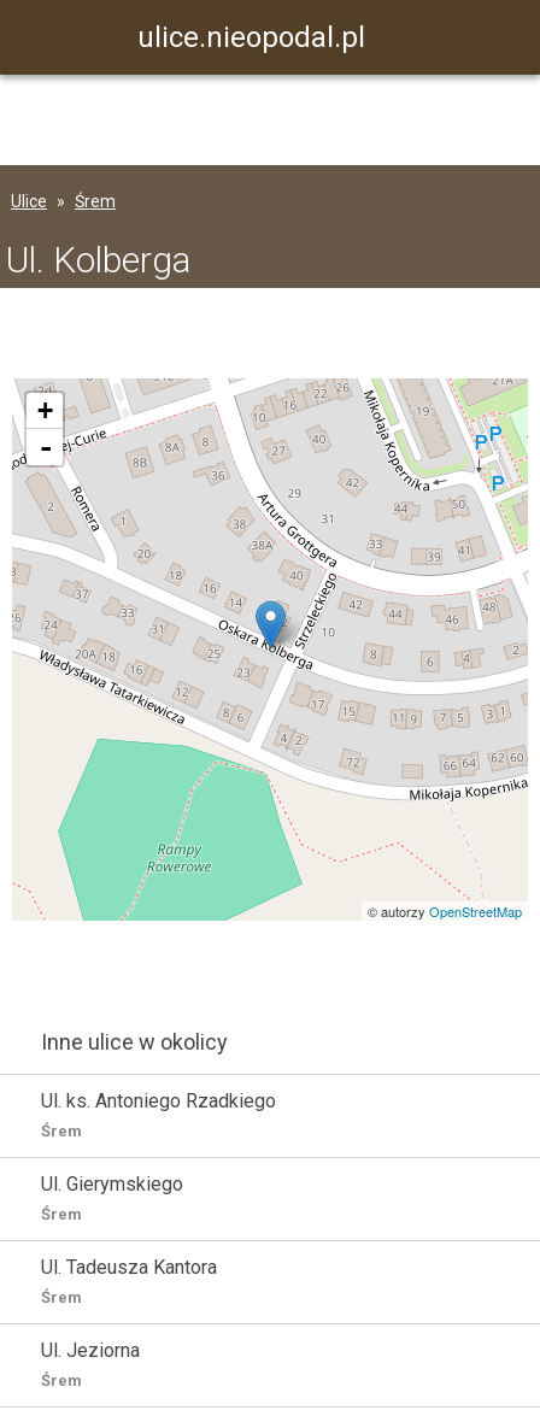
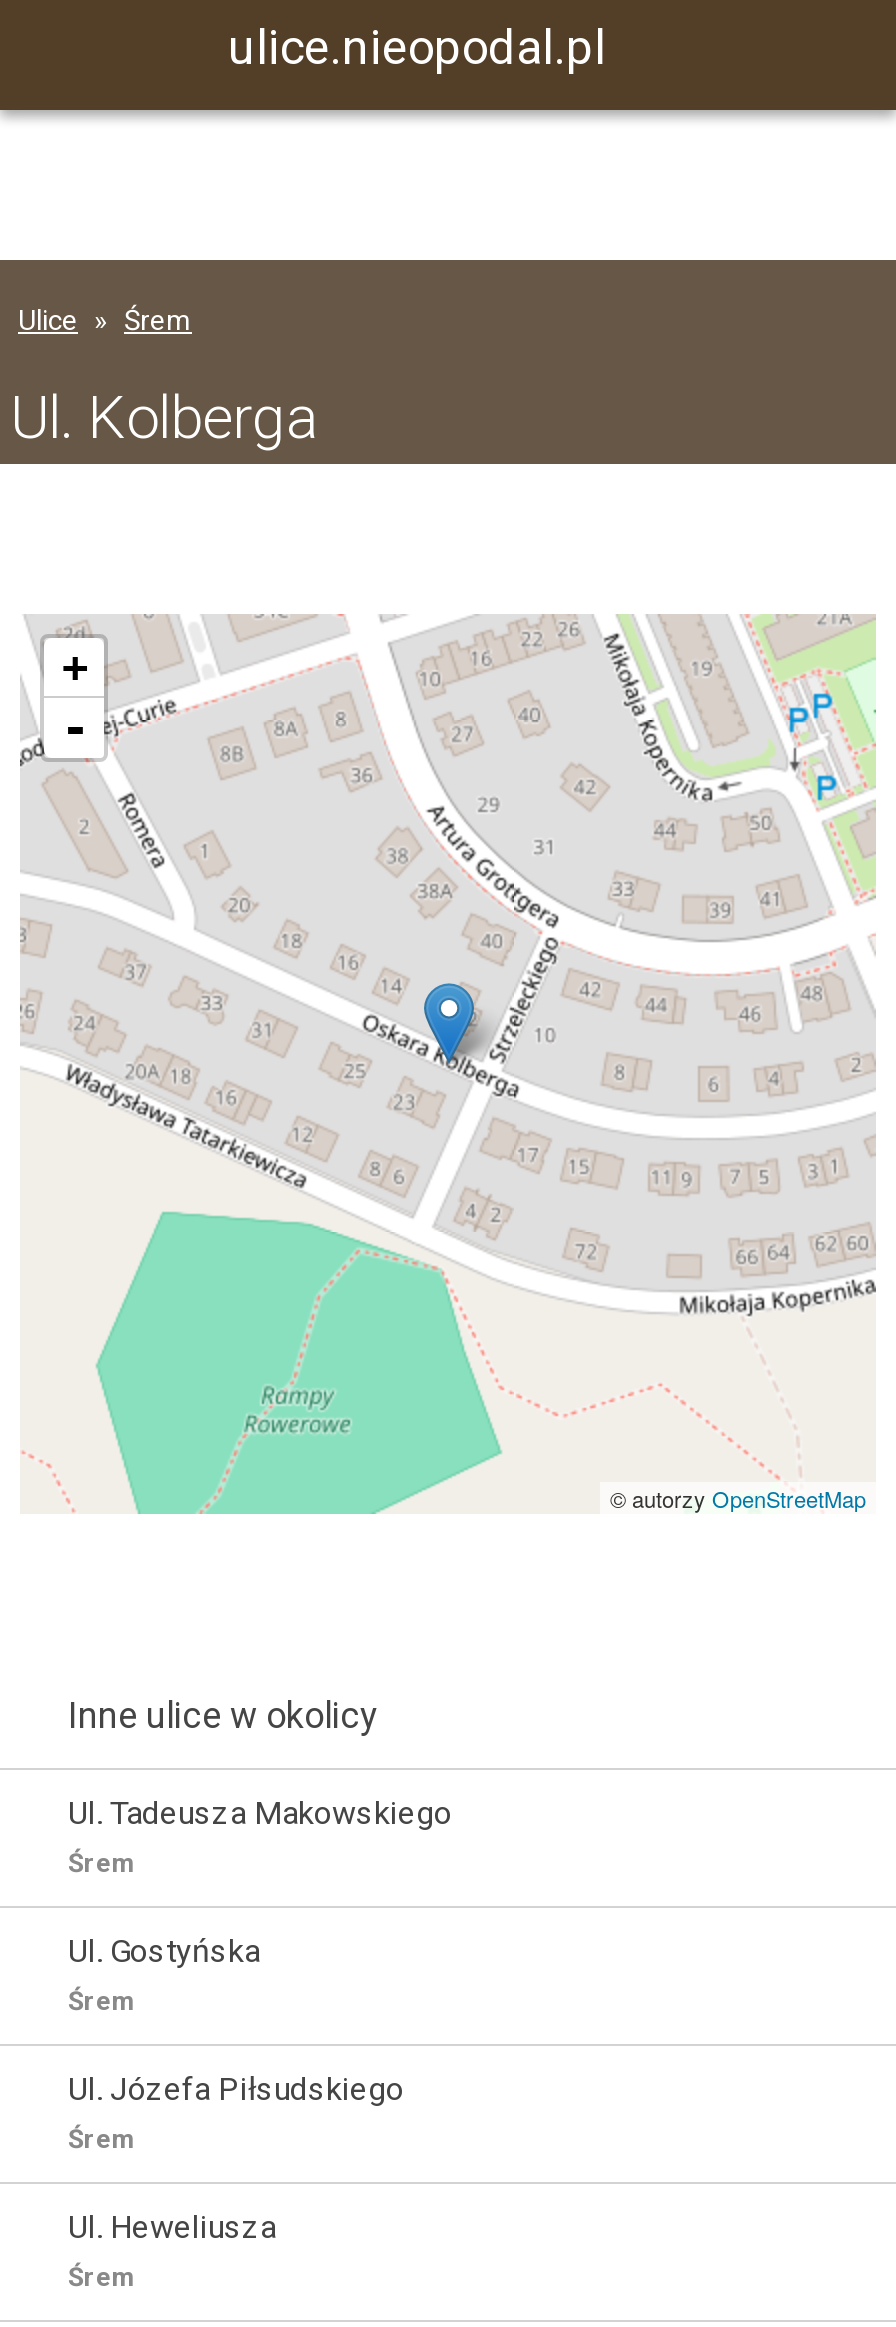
- Ul. ks. Antoniego Rzadkiego
+ Ul. Tadeusza Makowskiego

- Ul. Gierymskiego
+ Ul. Gostyńska

- Ul. Tadeusza Kantora
+ Ul. Józefa Piłsudskiego

- Ul. Jeziorna
+ Ul. Heweliusza
